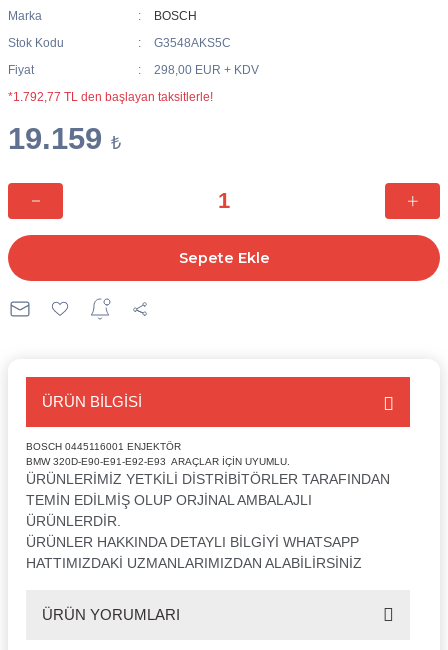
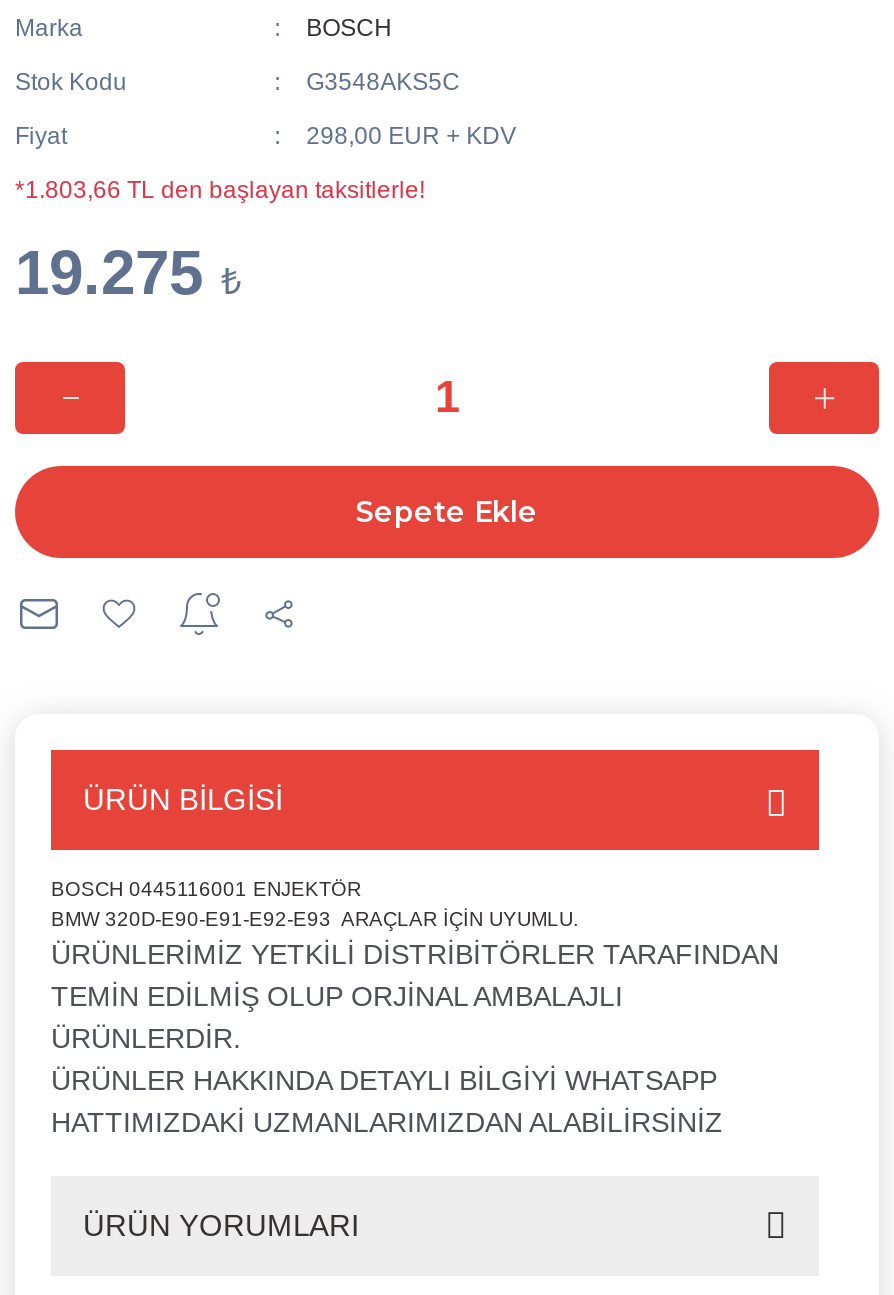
- *1.792,77 TL den başlayan taksitlerle!
+ *1.803,66 TL den başlayan taksitlerle!

- 19.159 ₺
+ 19.275 ₺
